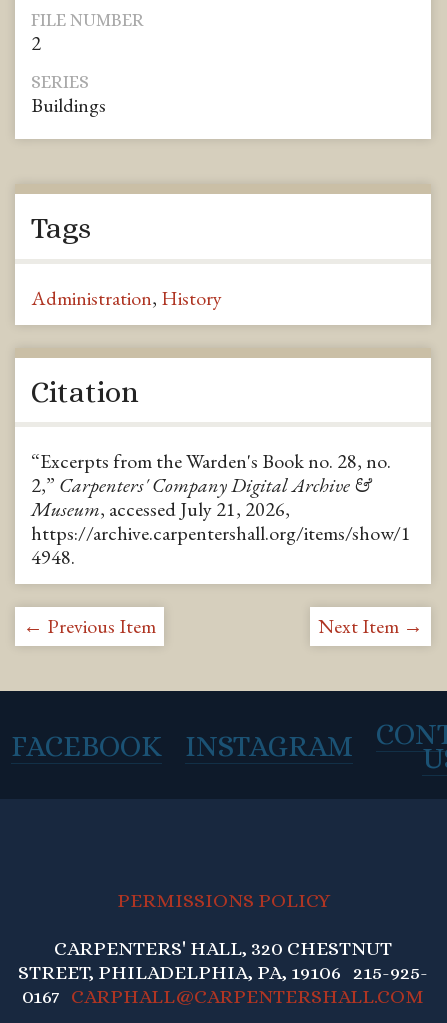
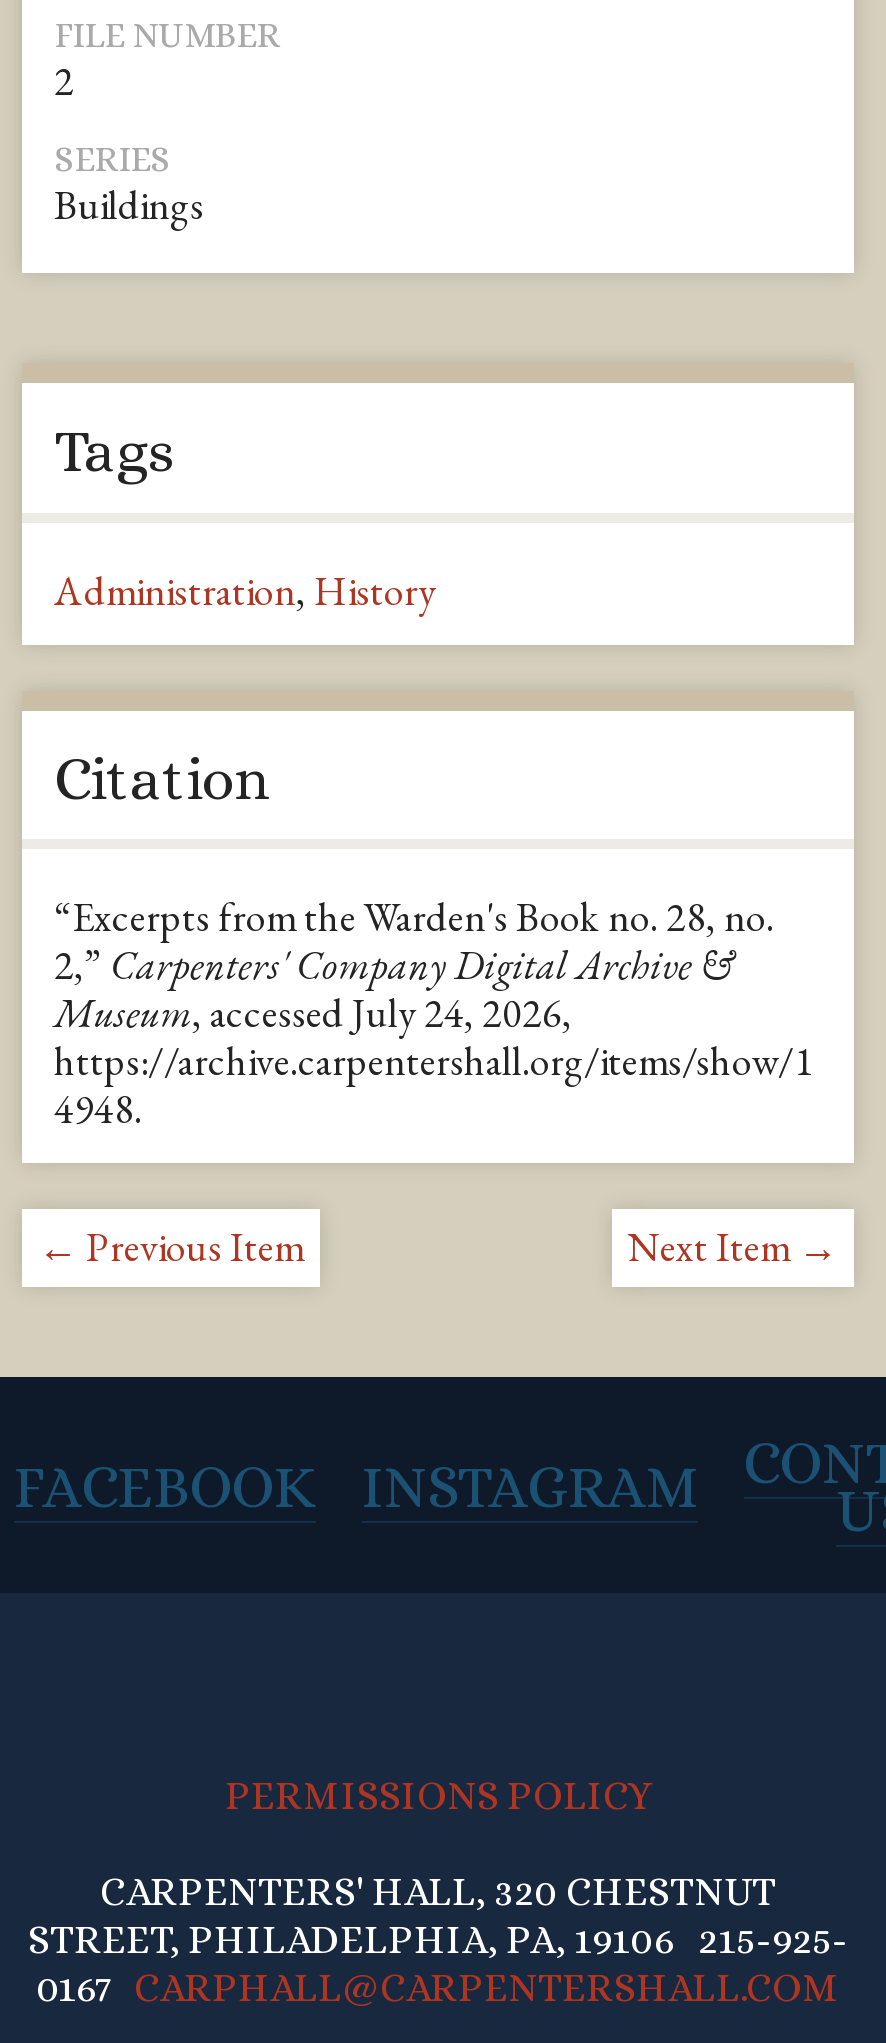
- Museum, accessed July 21, 2026,
+ Museum, accessed July 24, 2026,
